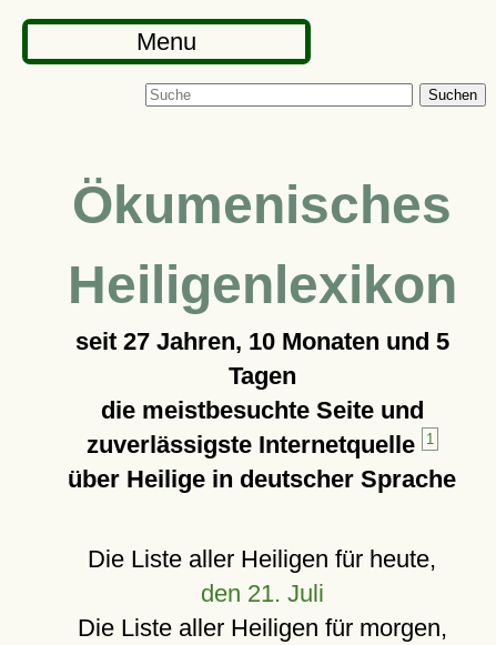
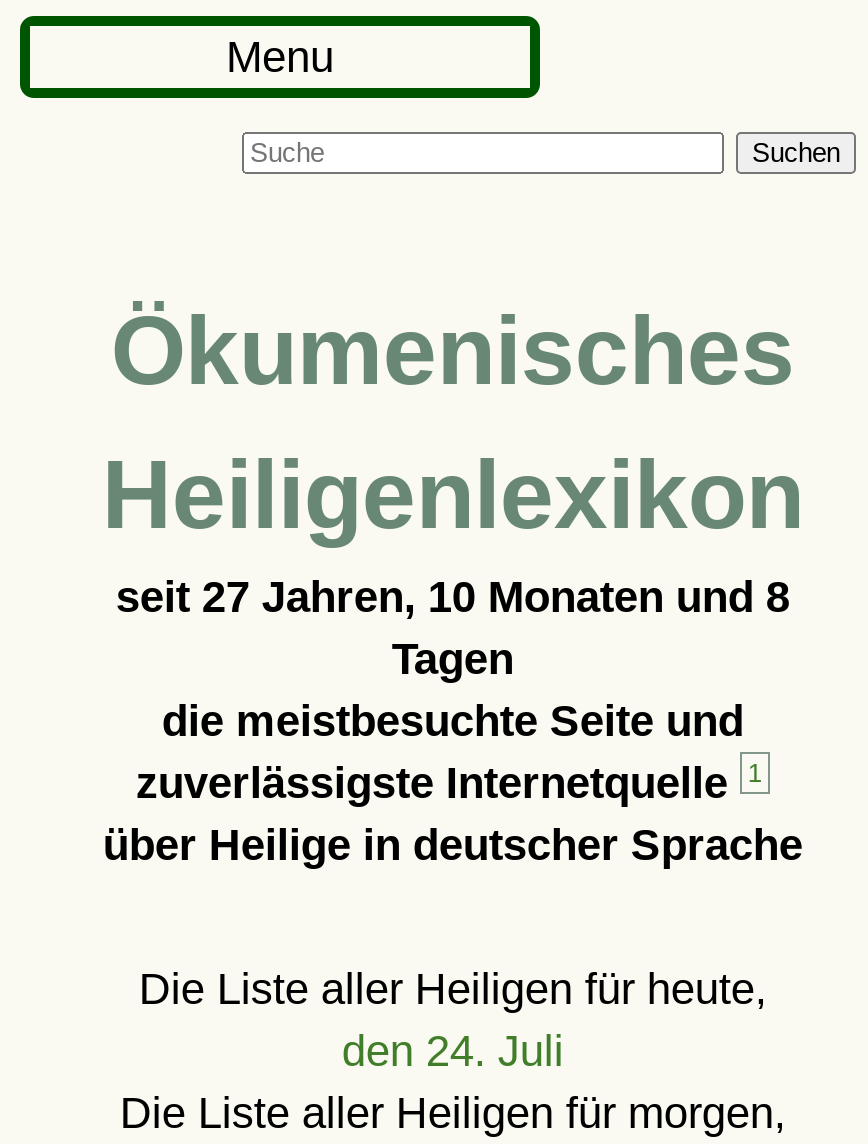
- seit 27 Jahren, 10 Monaten und 5
+ seit 27 Jahren, 10 Monaten und 8

- den 21. Juli
+ den 24. Juli
